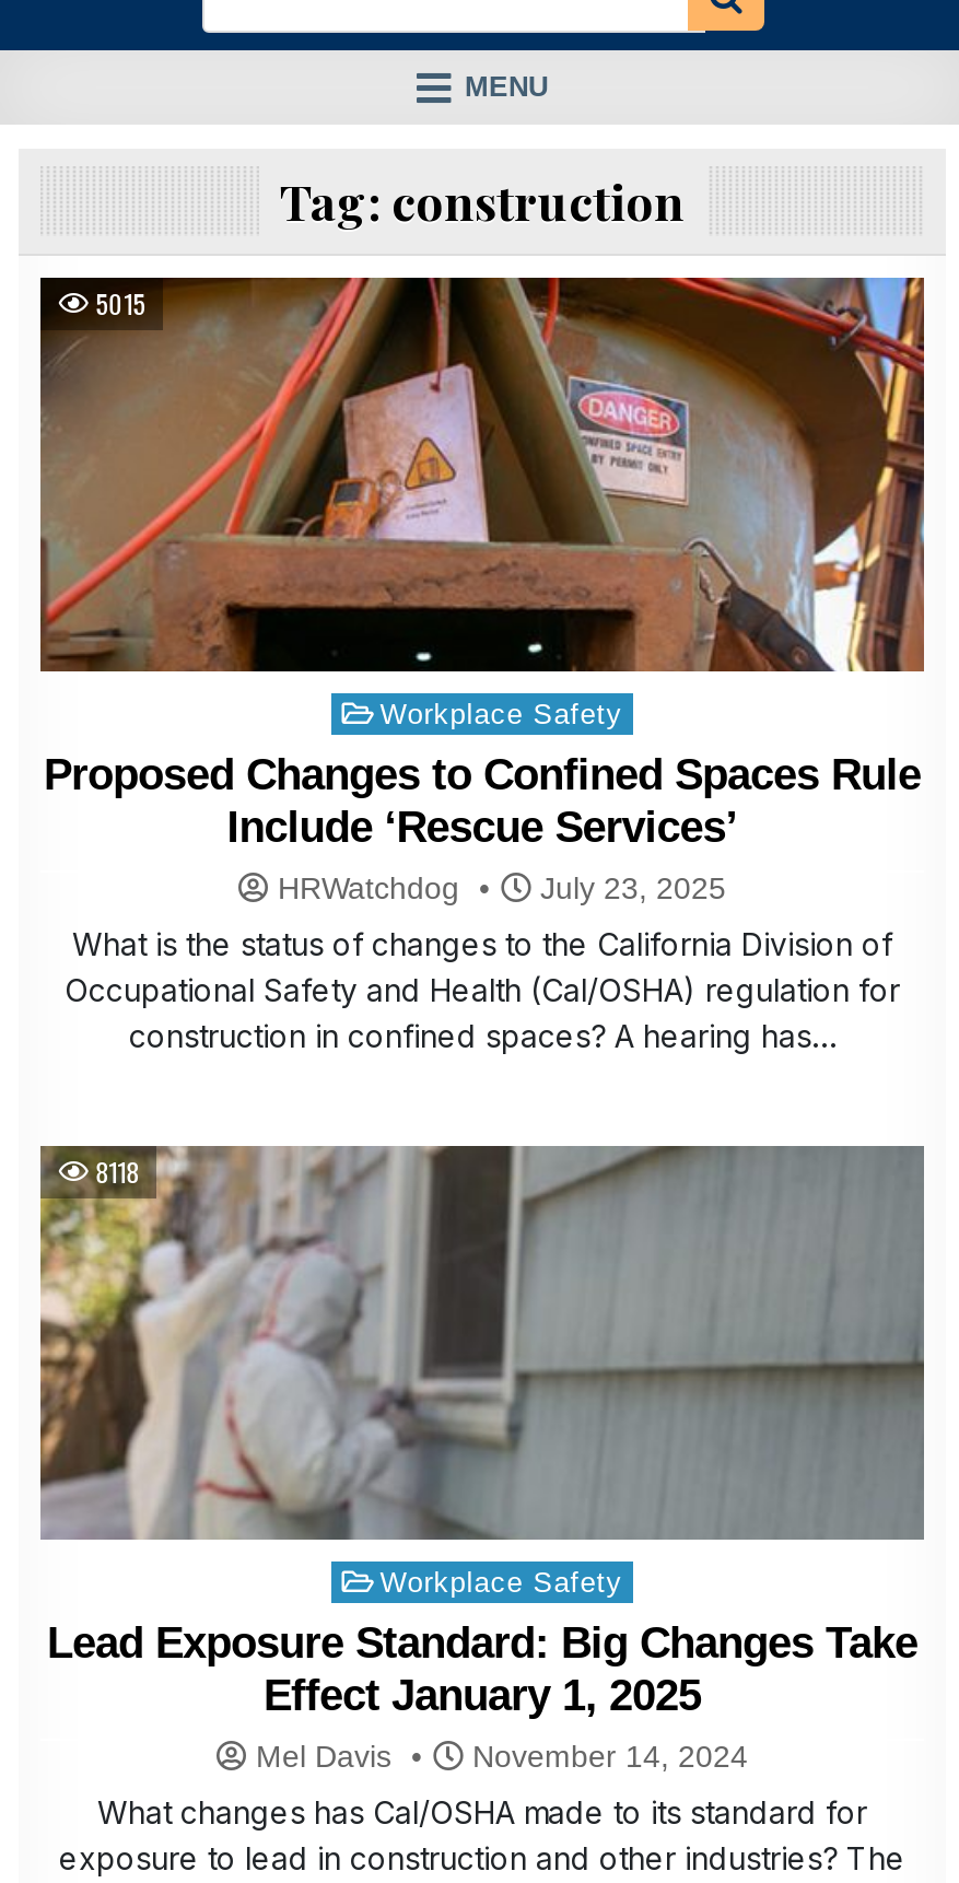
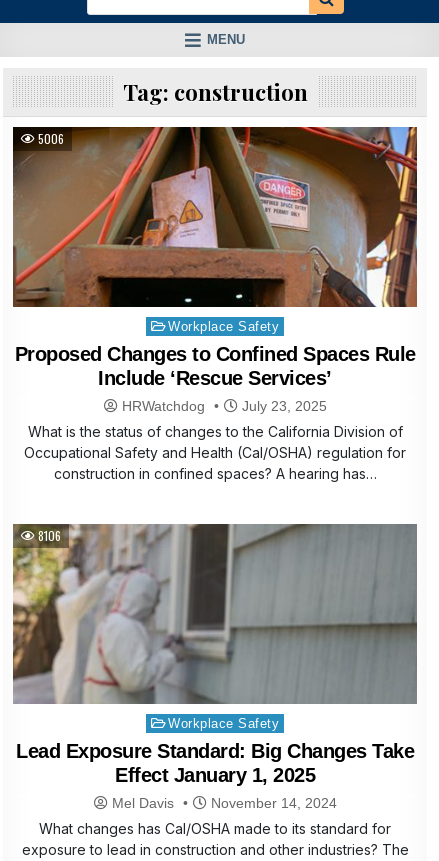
- 5015
+ 5006

- 8118
+ 8106
